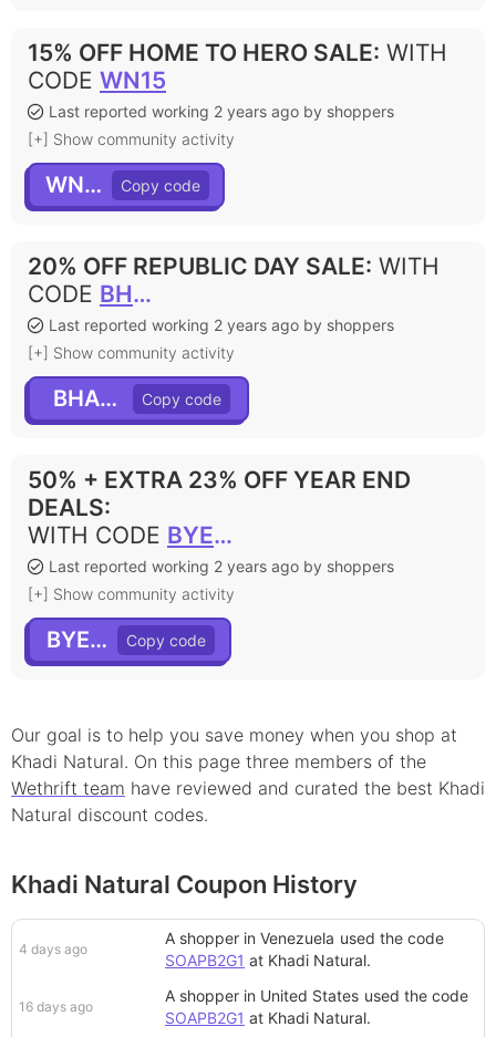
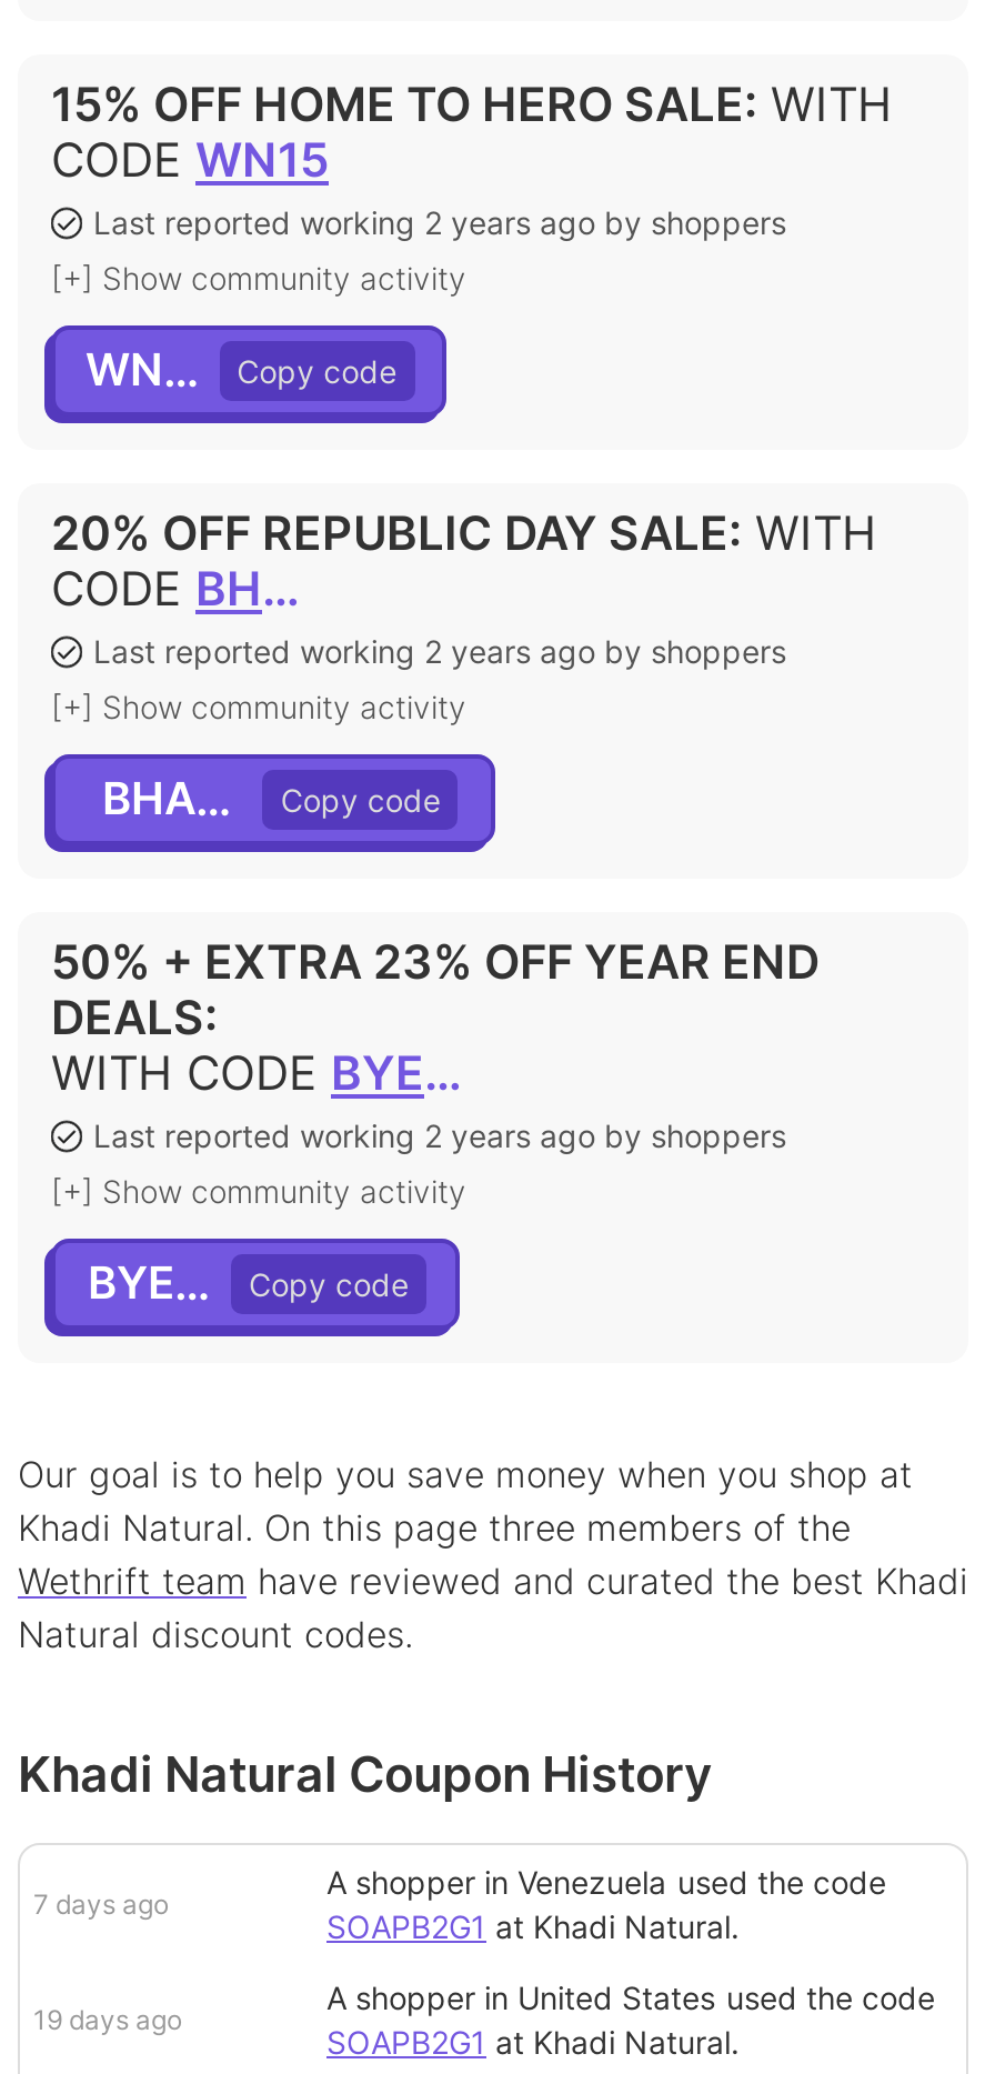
- 4 days ago
+ 7 days ago

- 16 days ago
+ 19 days ago
